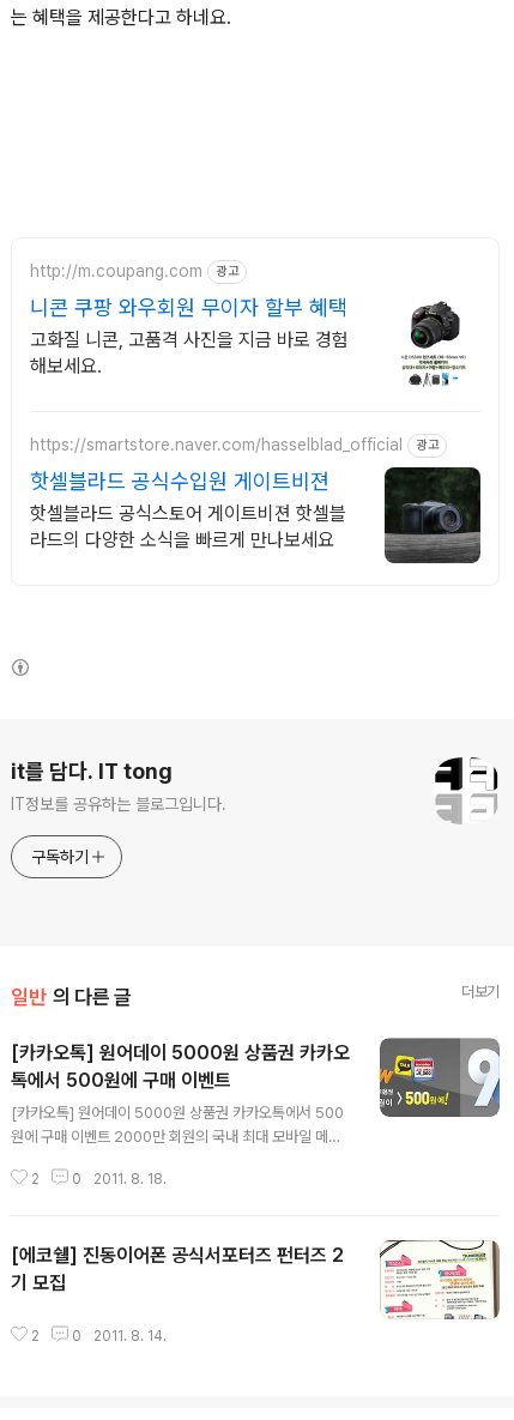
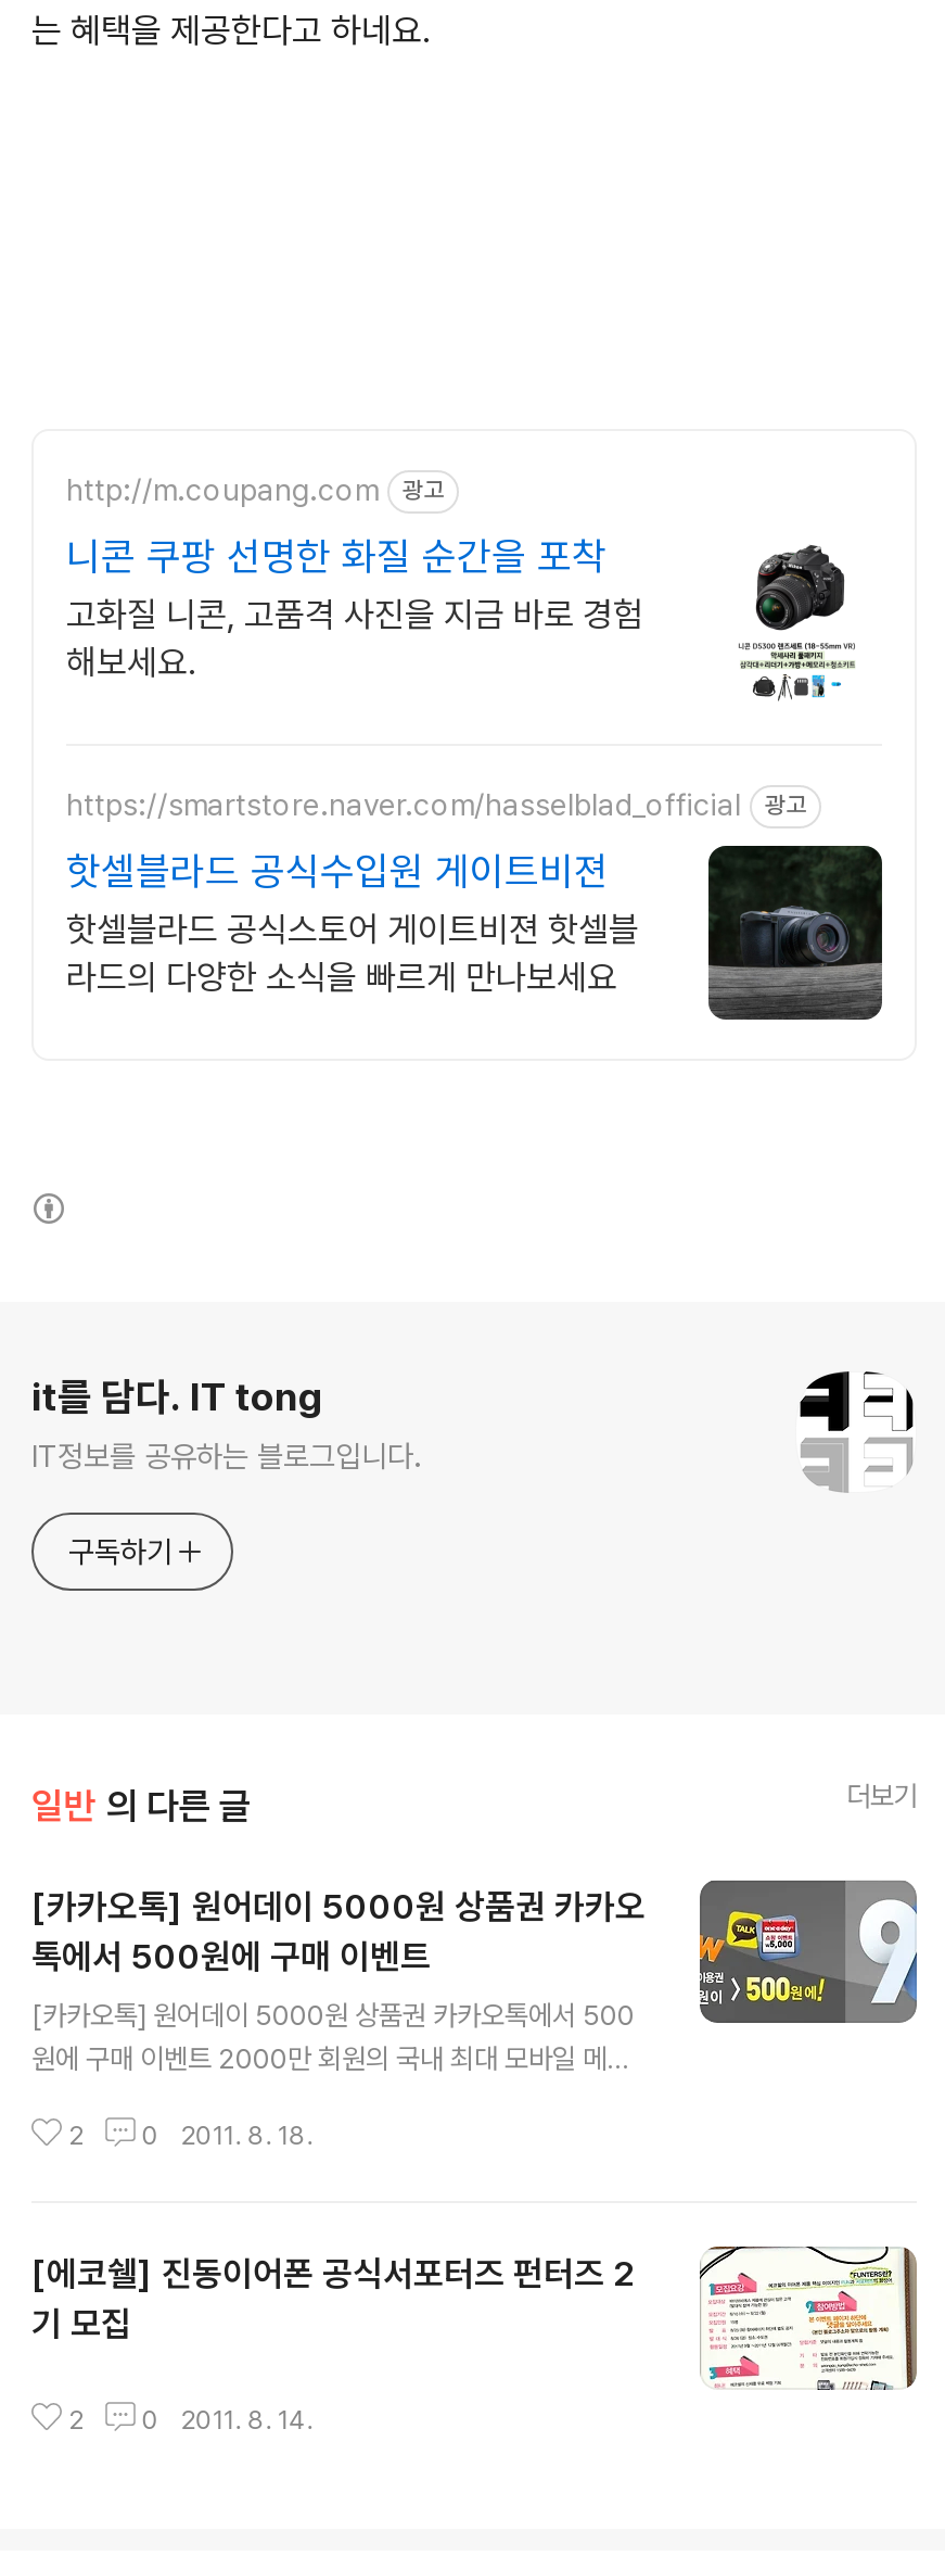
- 니콘 쿠팡 와우회원 무이자 할부 혜택
+ 니콘 쿠팡 선명한 화질 순간을 포착
